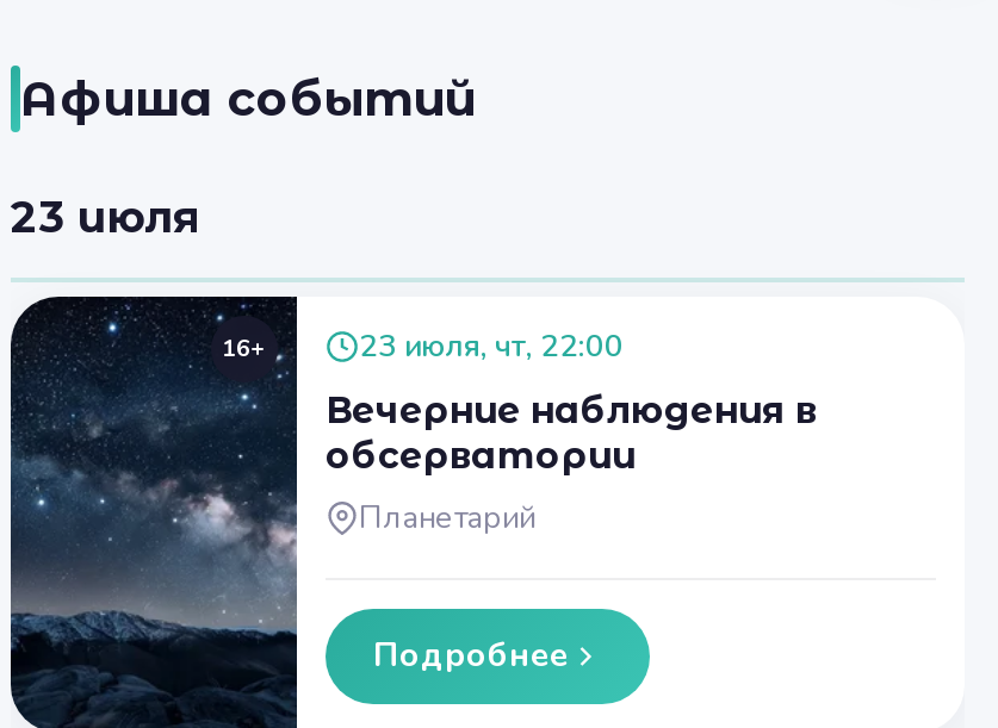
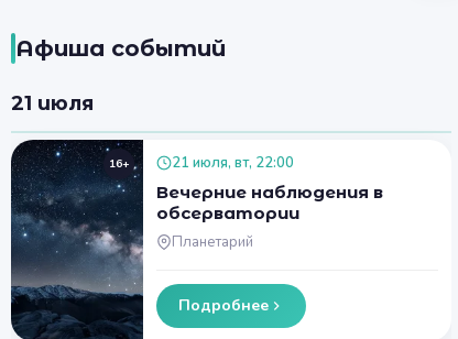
- 23 июля
+ 21 июля

- 23 июля, чт, 22:00
+ 21 июля, вт, 22:00
